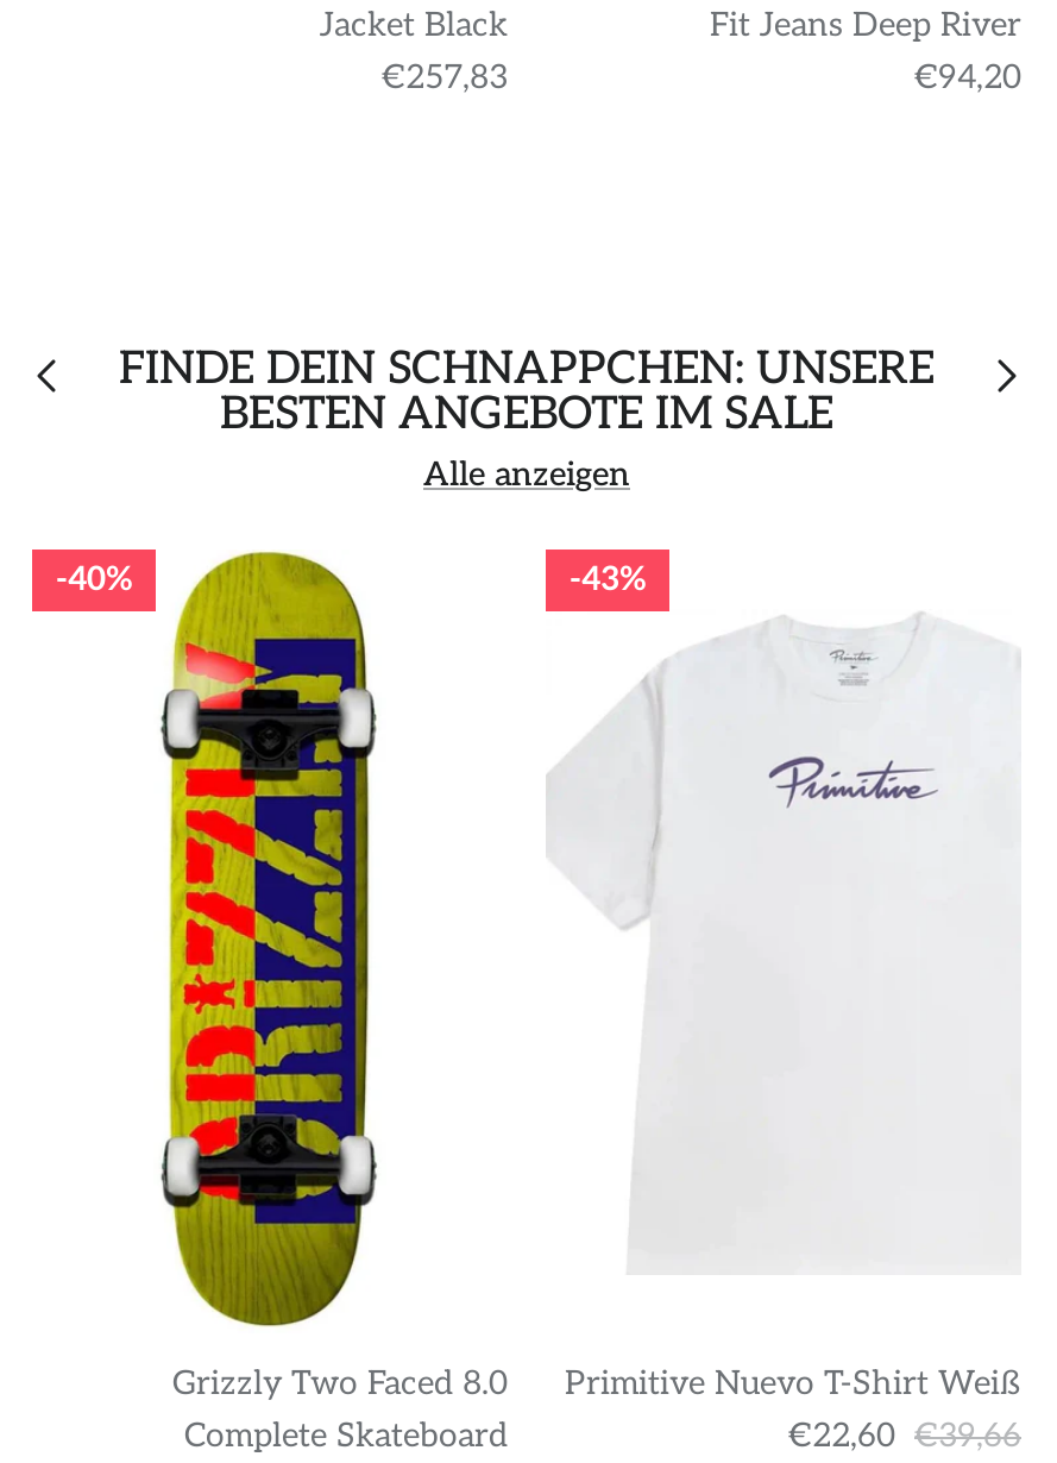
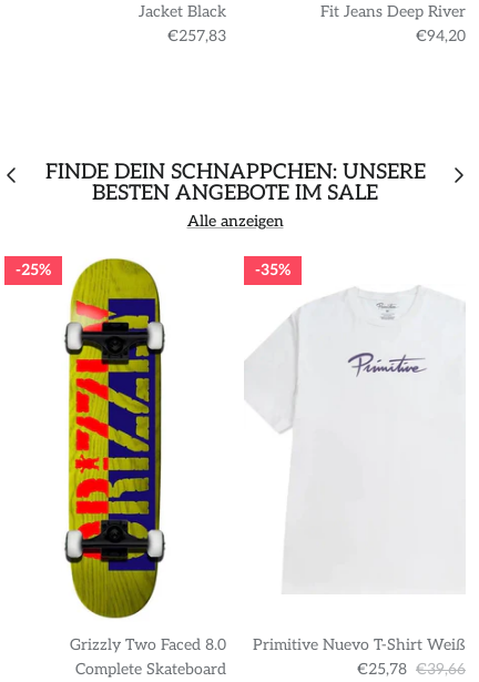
- 40%
+ 25%

- 43%
+ 35%

- €22,60 €39,66
+ €25,78 €39,66
